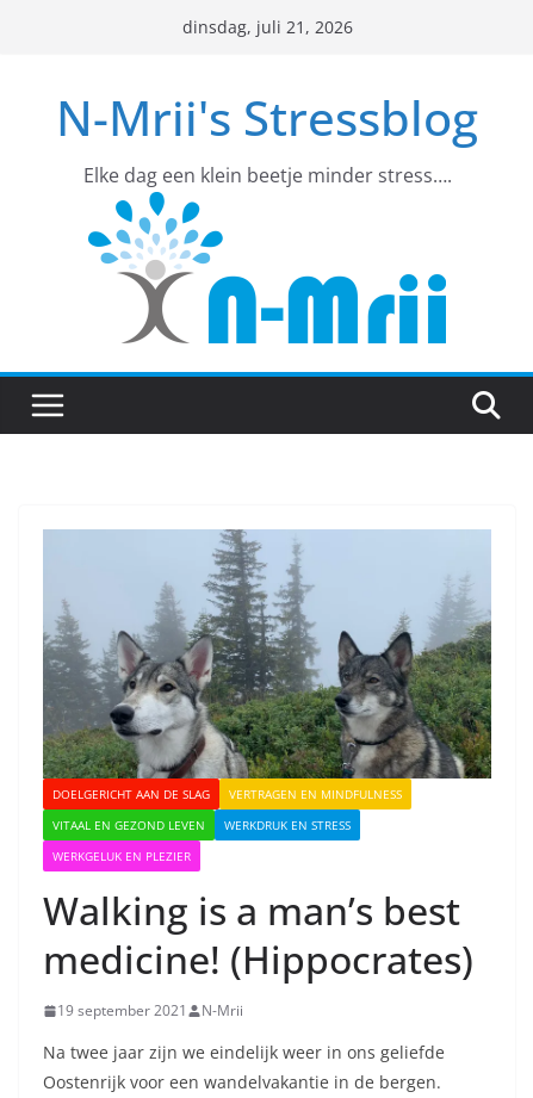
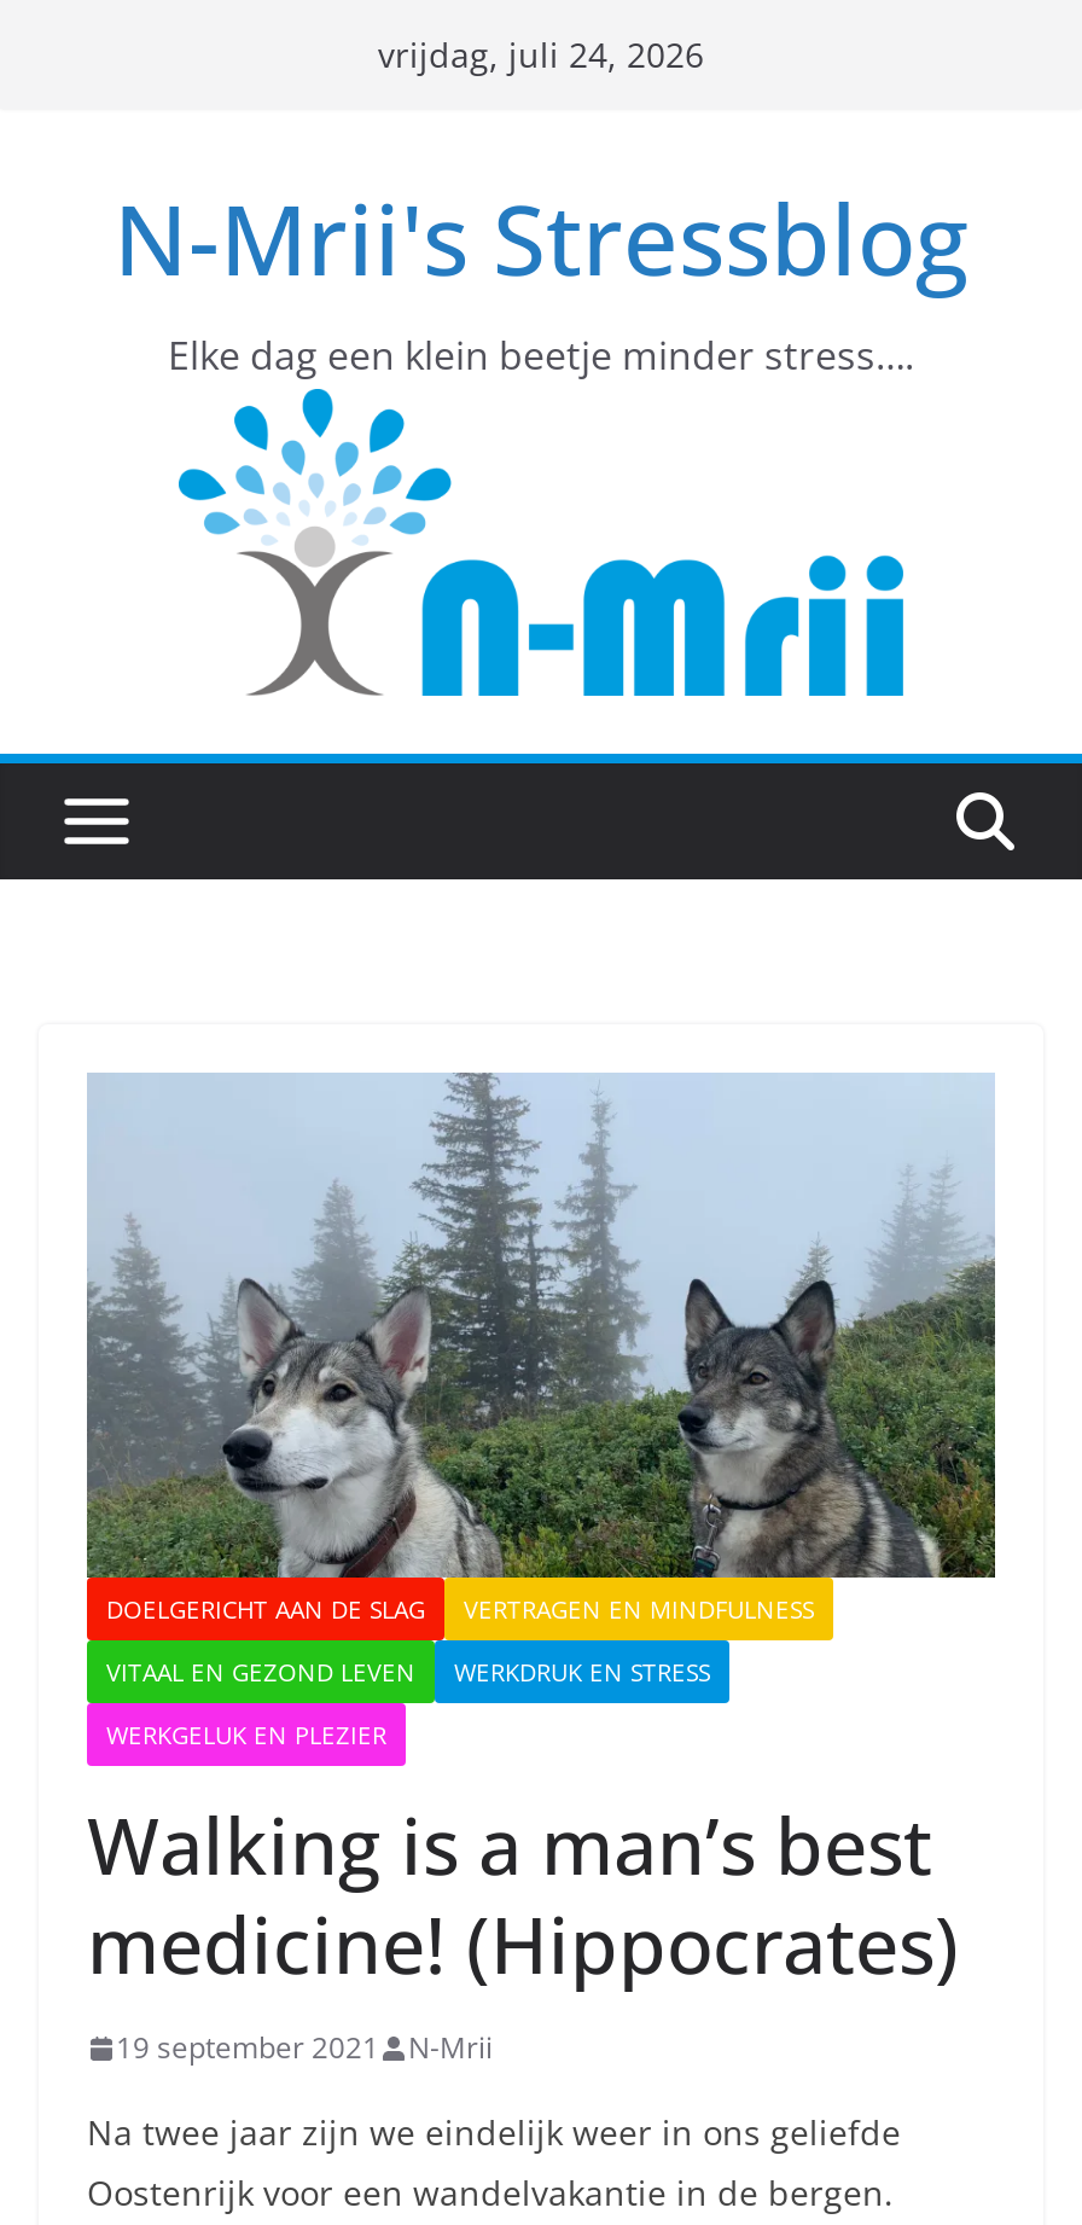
- dinsdag, juli 21, 2026
+ vrijdag, juli 24, 2026
